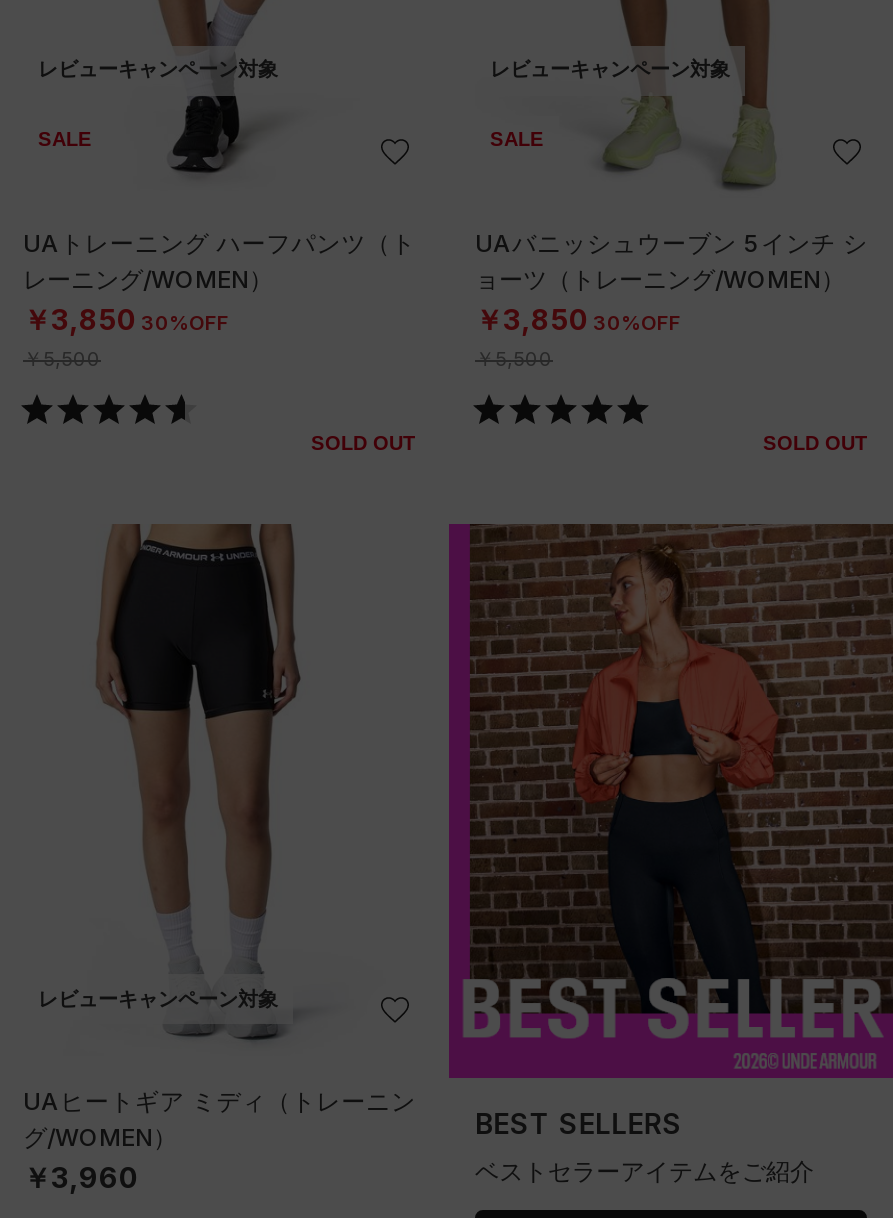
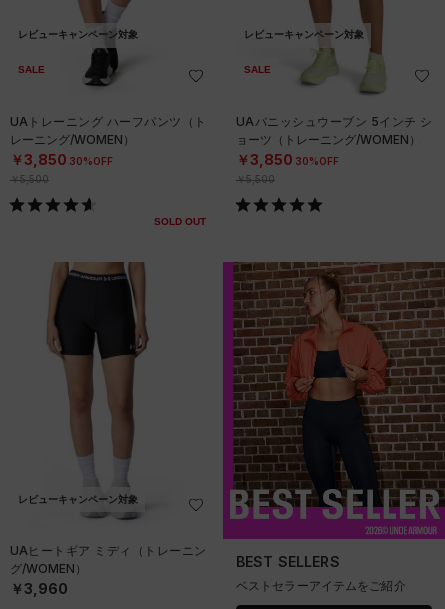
- SOLD OUT
